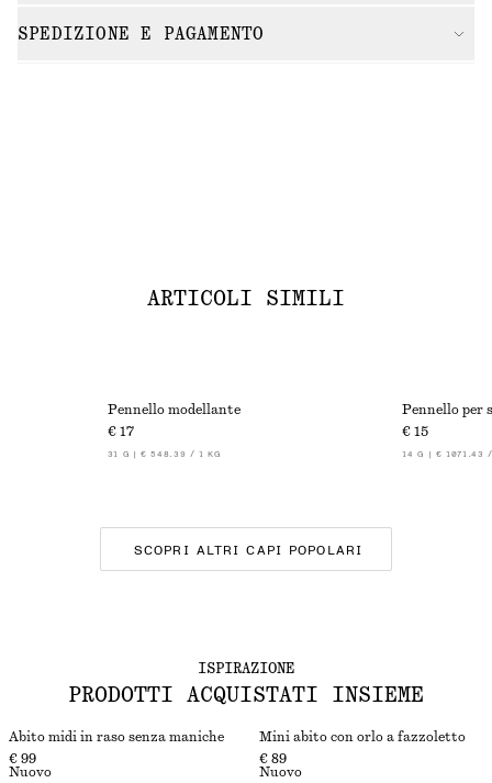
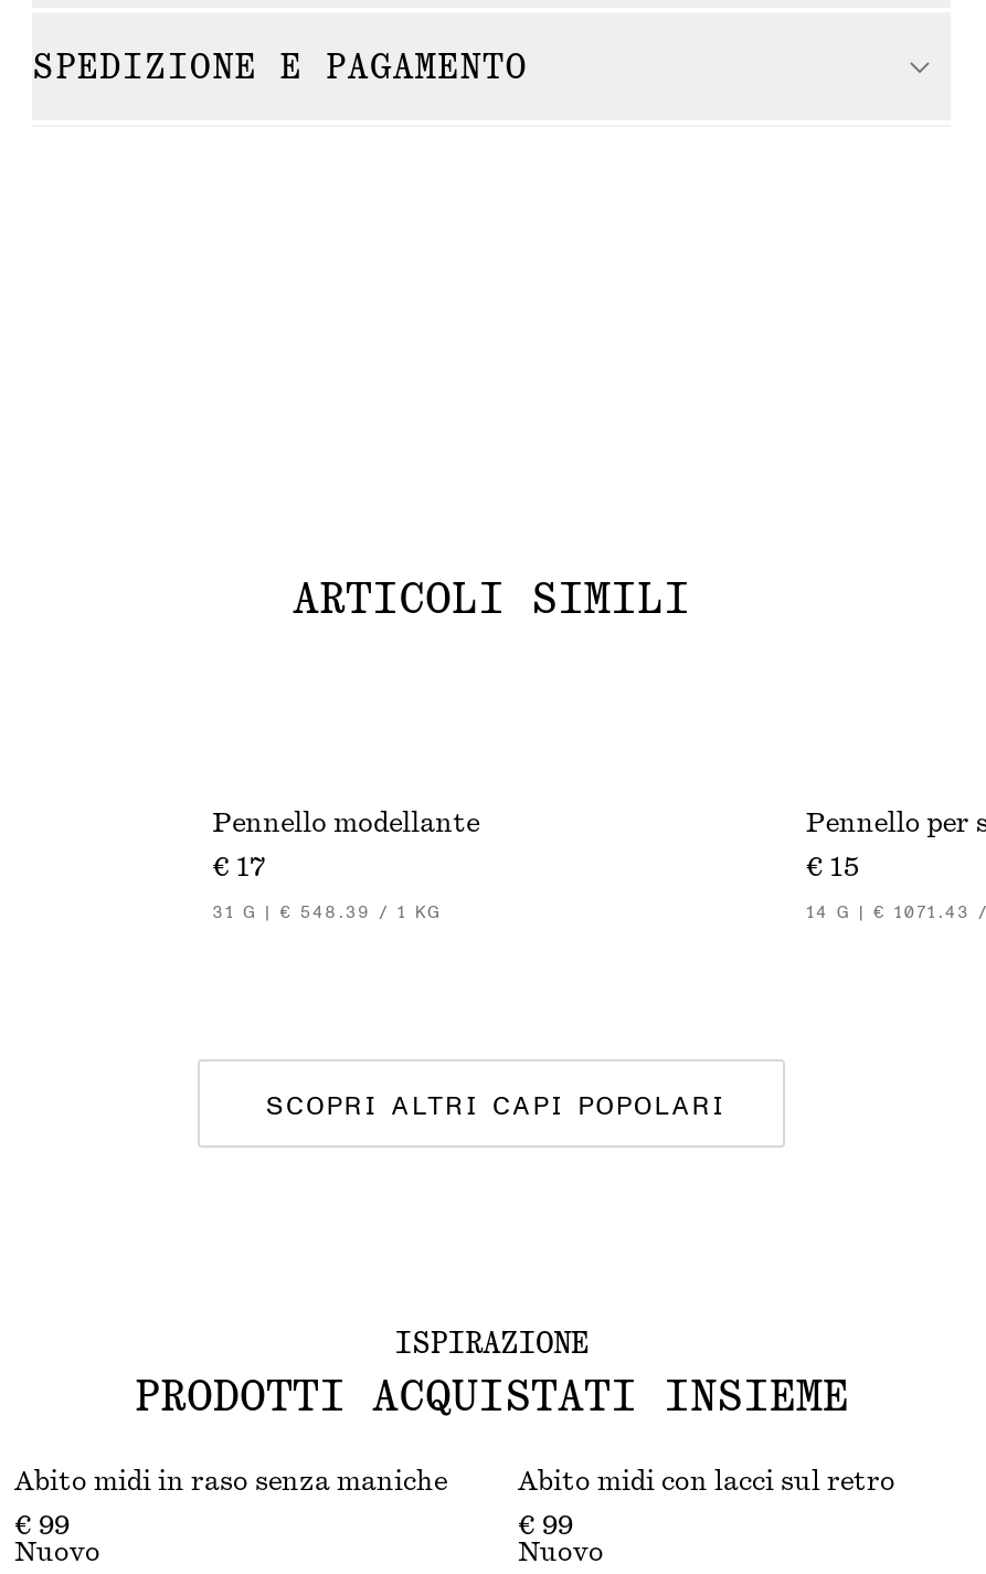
- Mini abito con orlo a fazzoletto
+ Abito midi con lacci sul retro

- € 89
+ € 99
